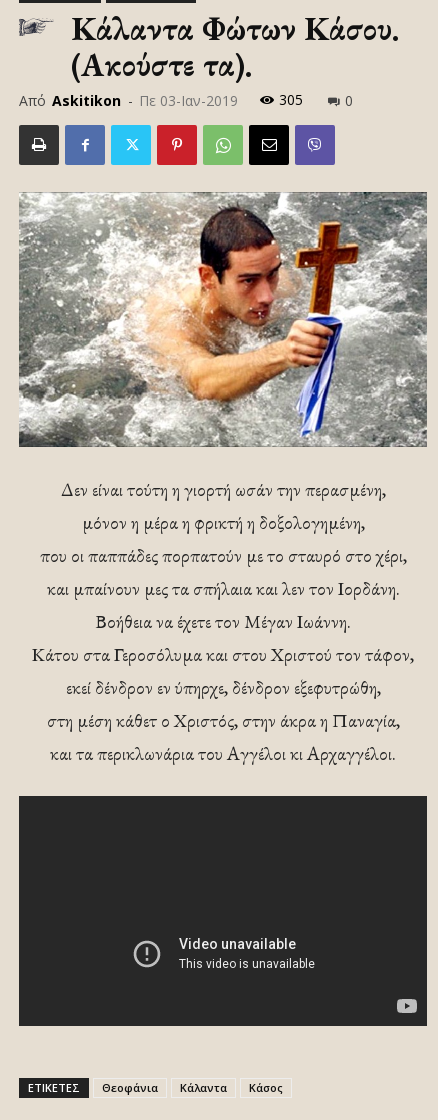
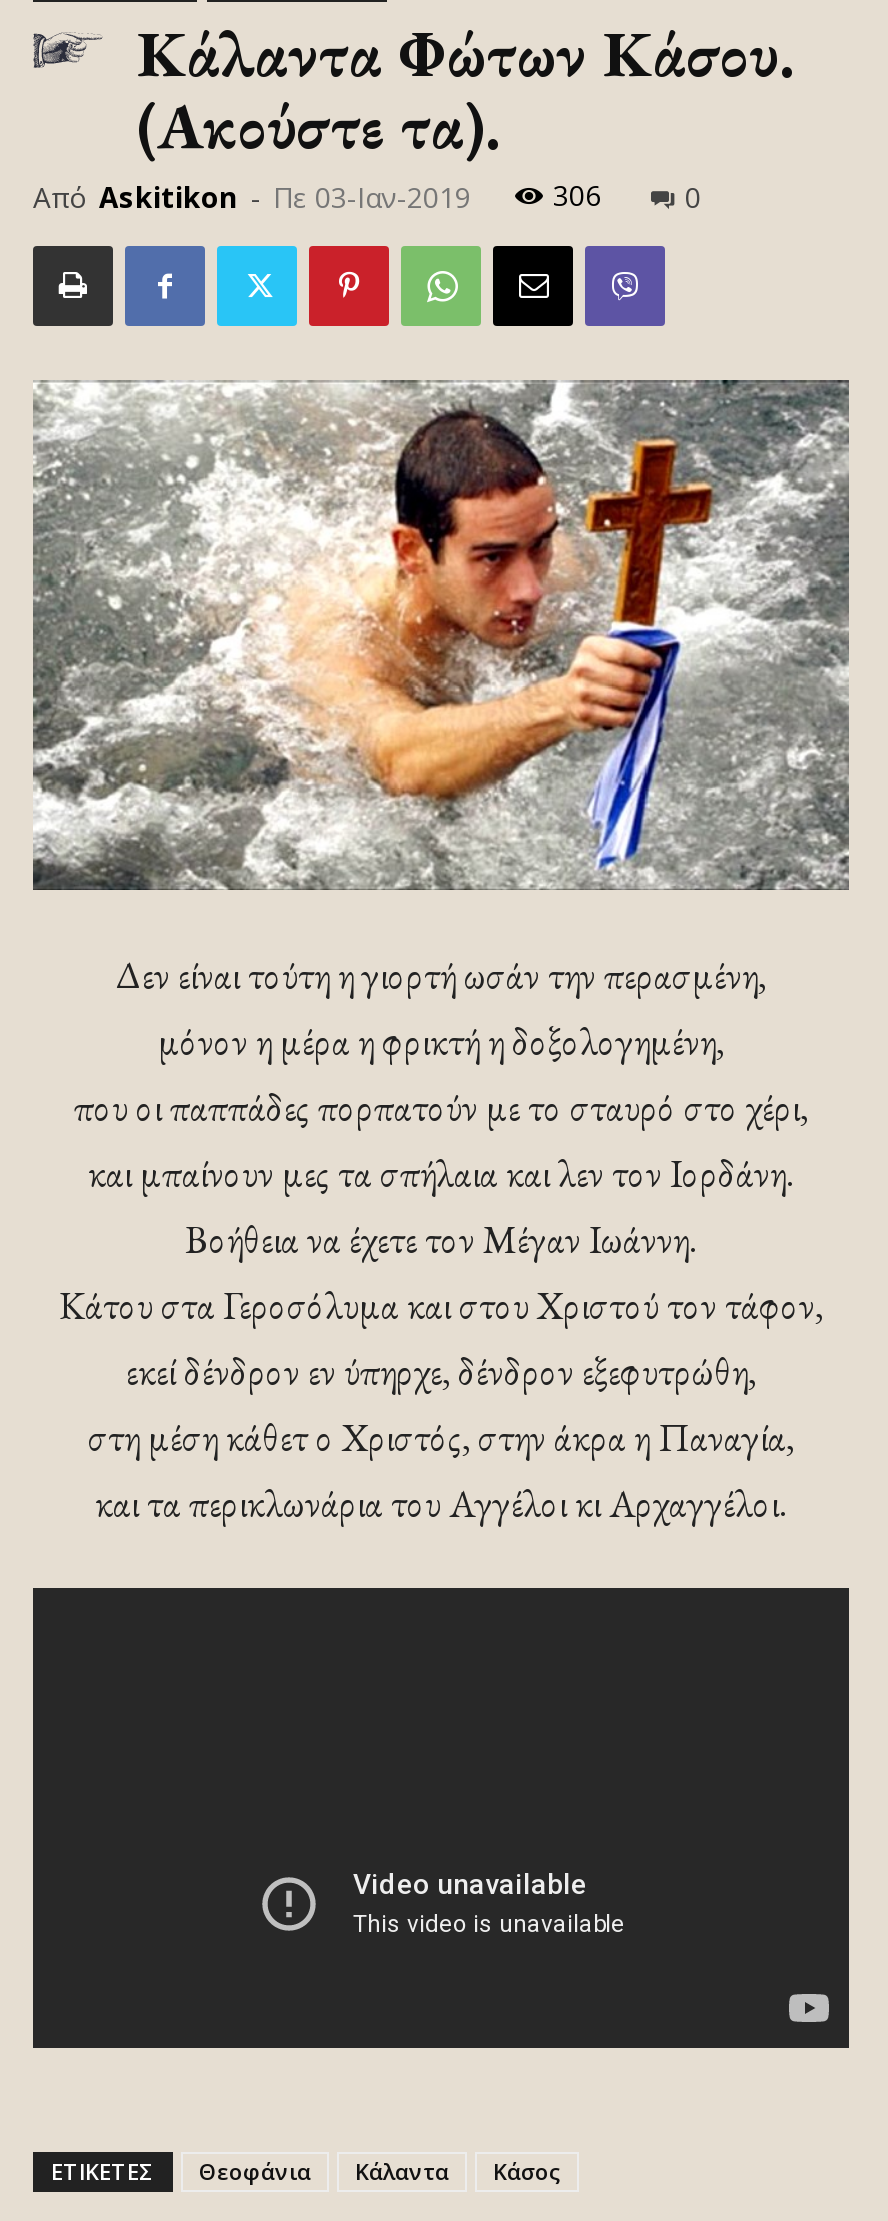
- 305
+ 306
